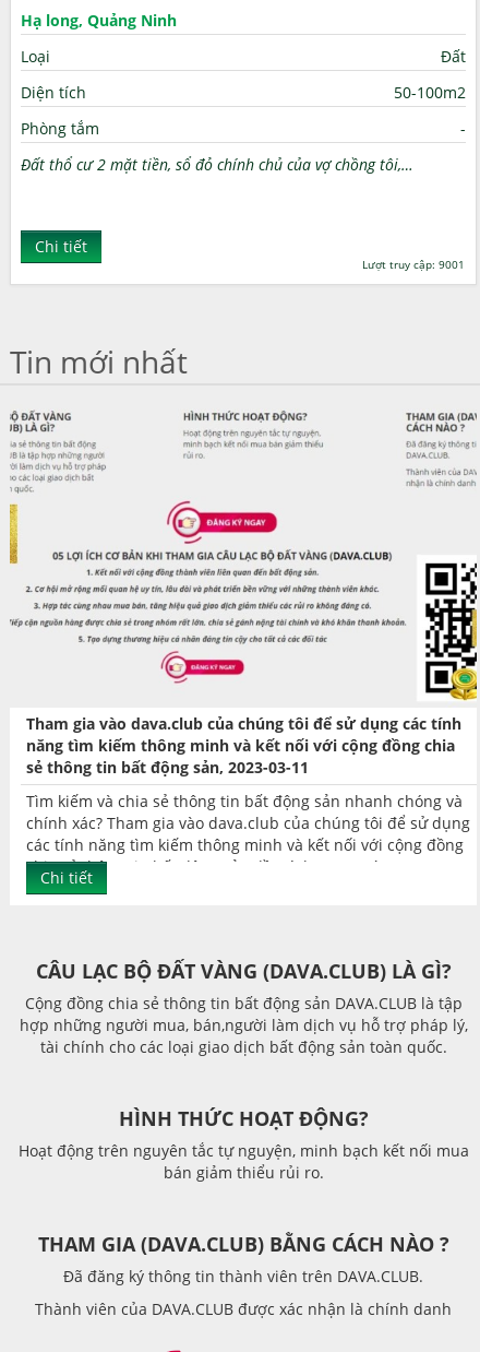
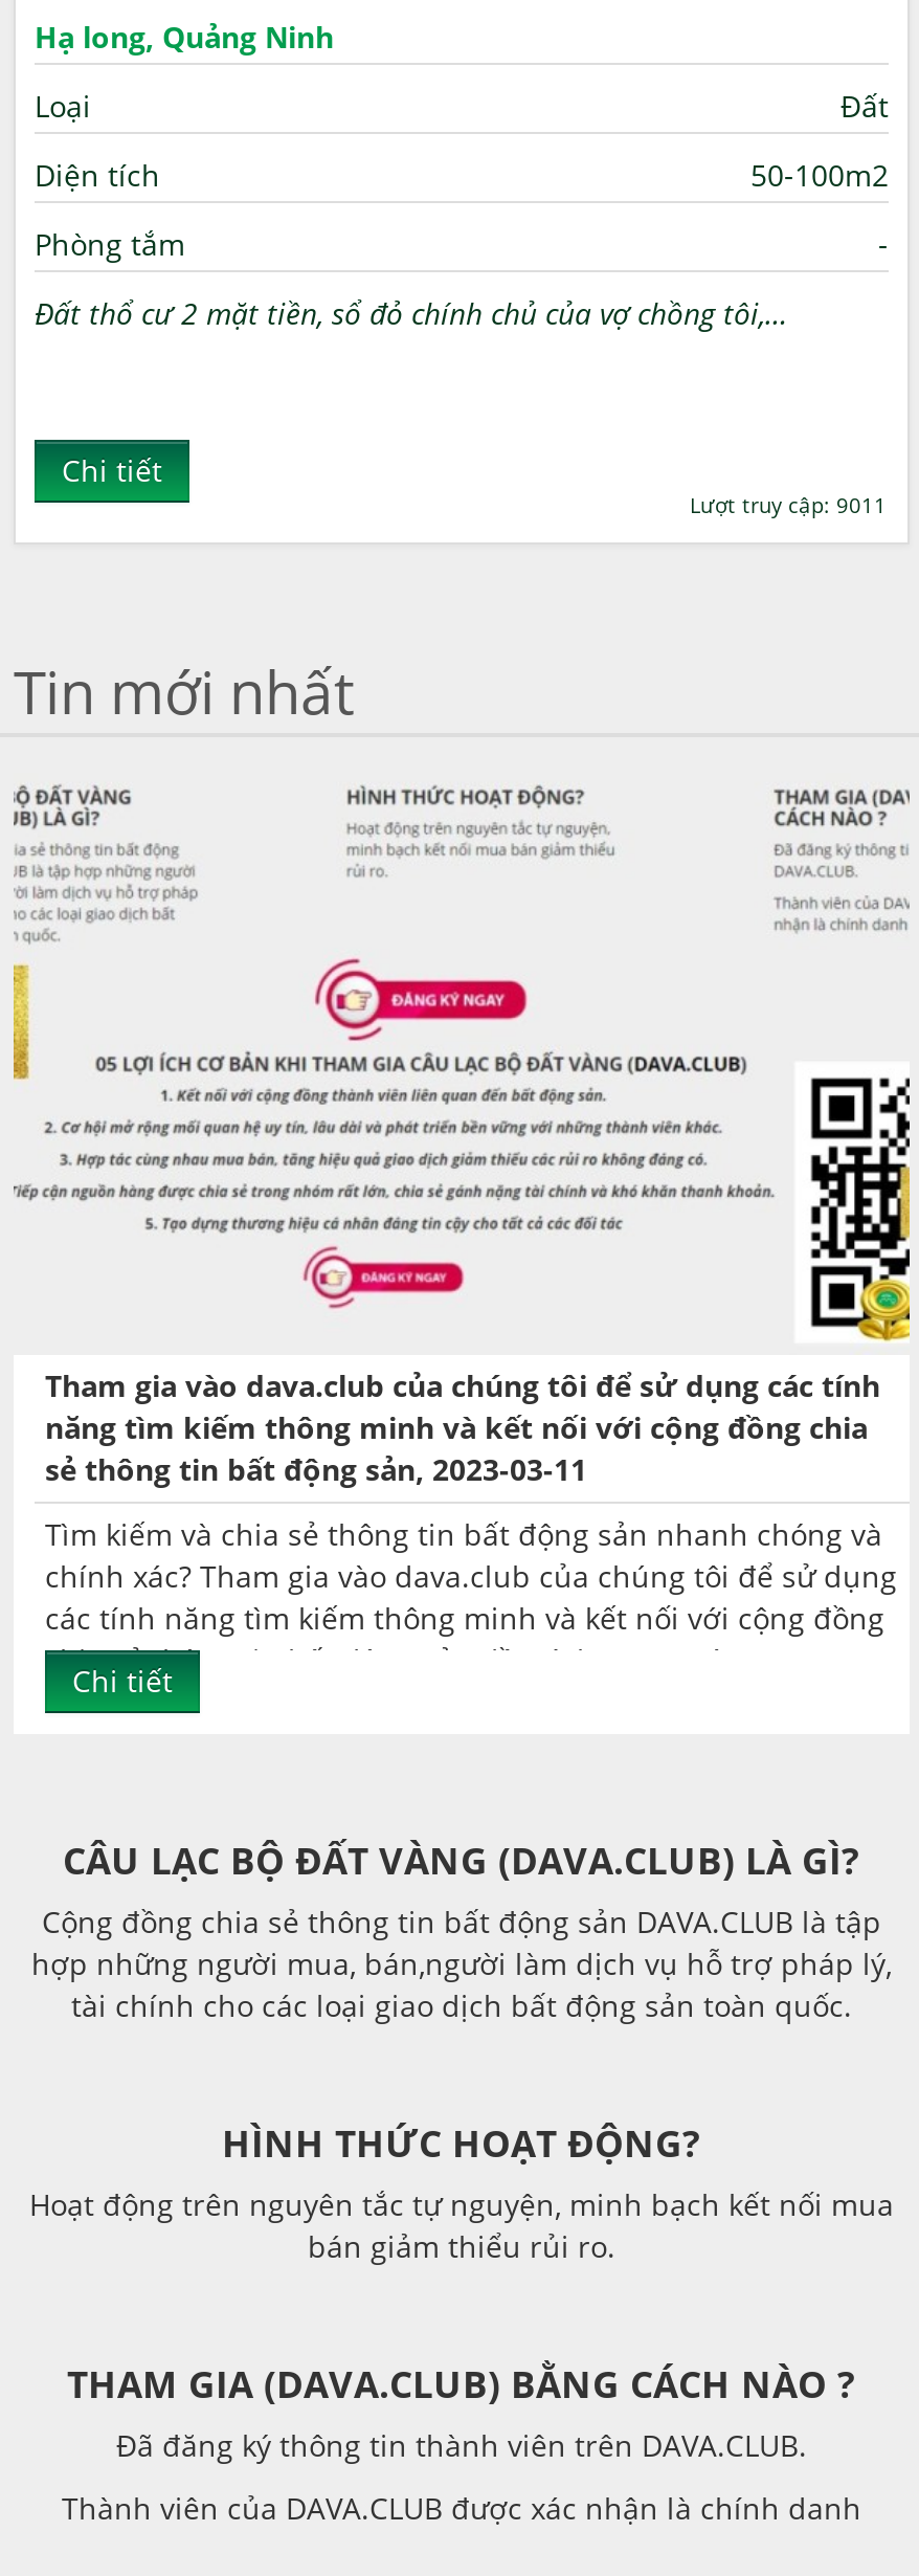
- Lượt truy cập: 9001
+ Lượt truy cập: 9011
